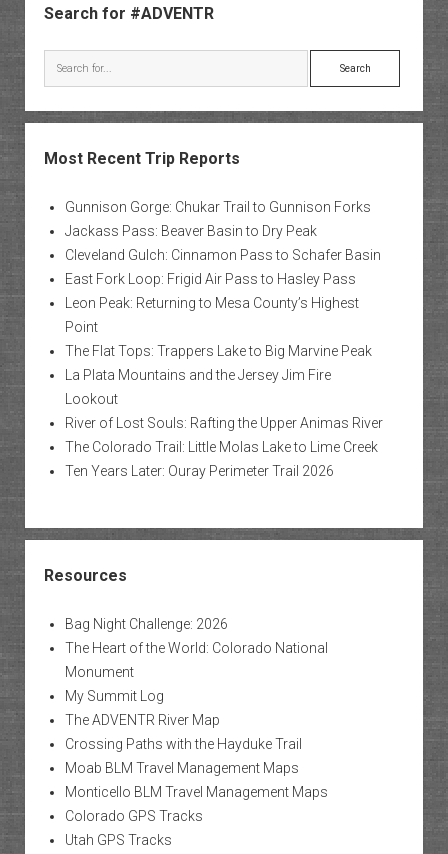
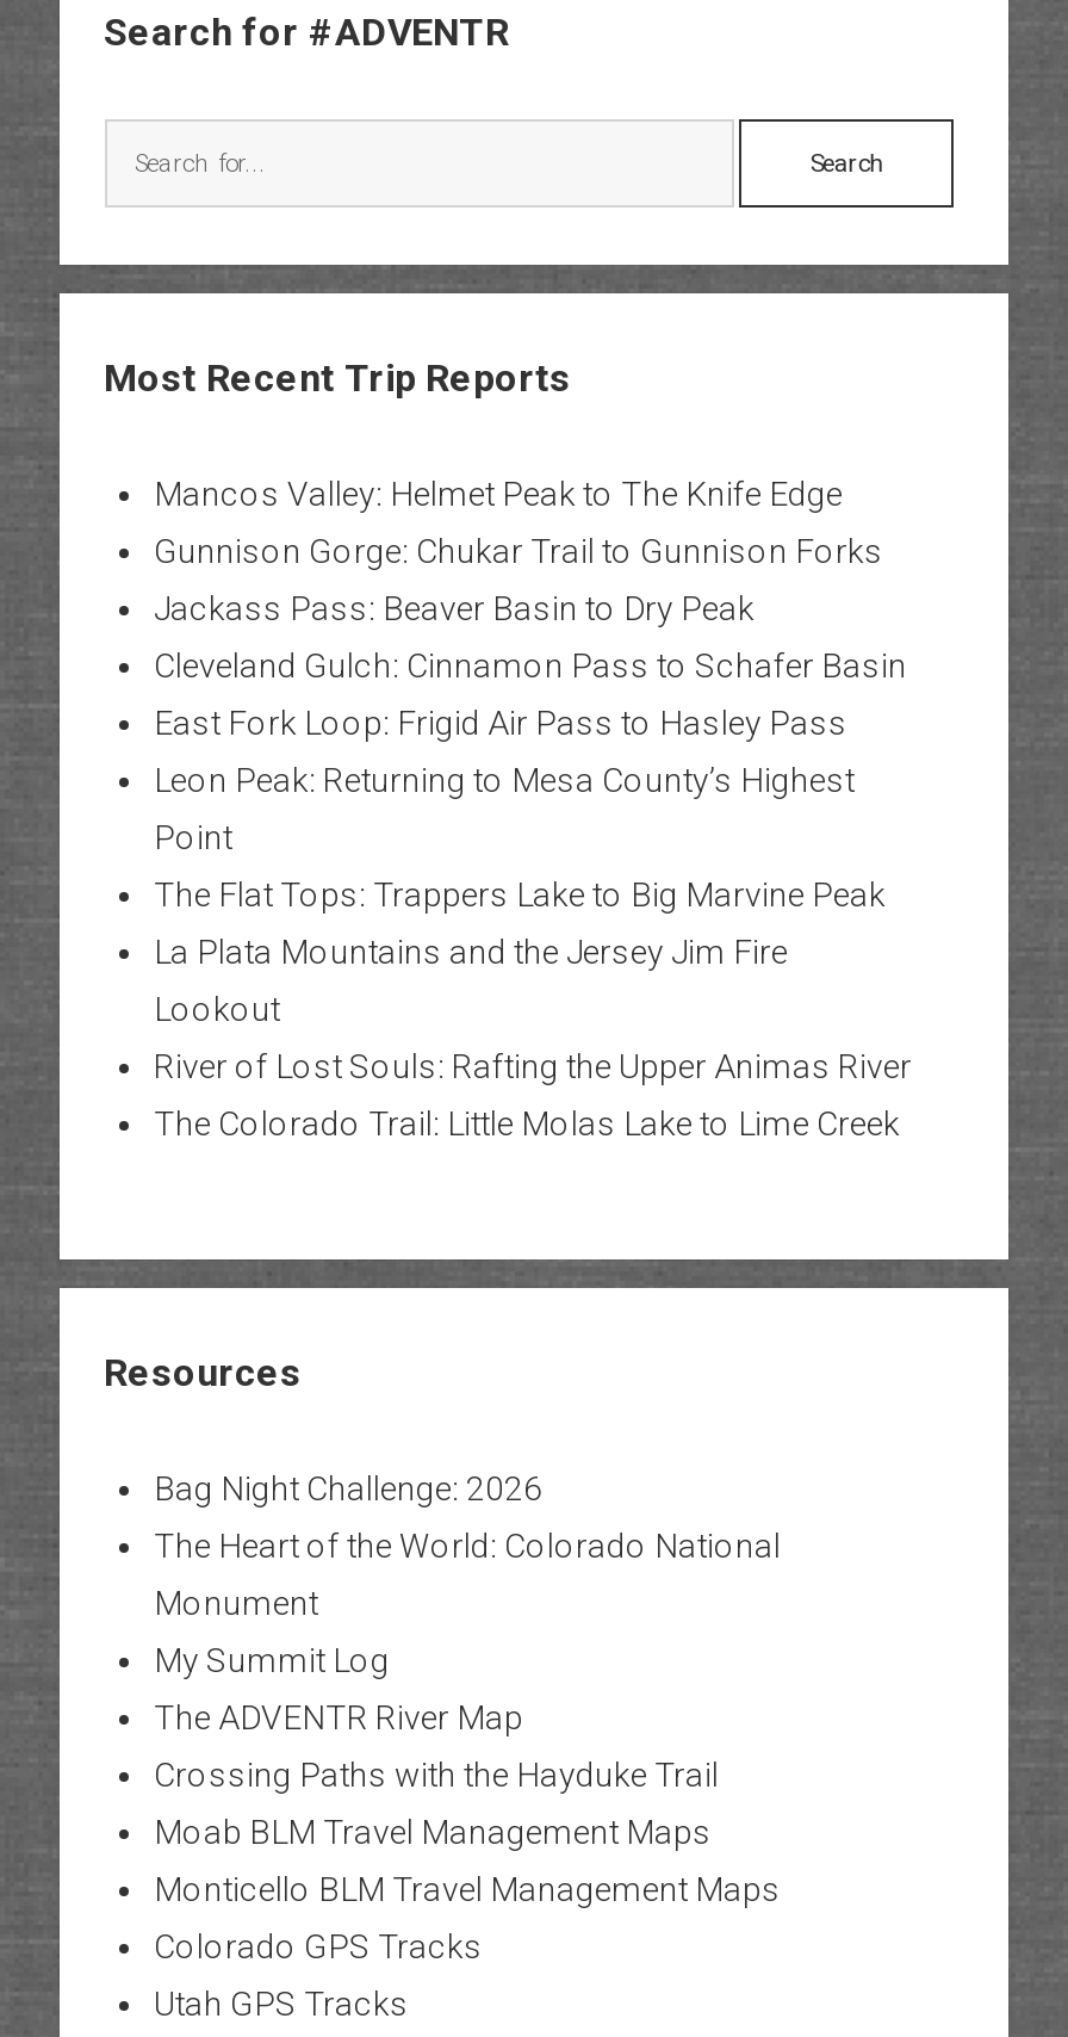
+ Mancos Valley: Helmet Peak to The Knife Edge

moved down: Gunnison Gorge: Chukar Trail to Gunnison Forks | Jackass Pass: Beaver Basin to Dry Peak | Cleveland Gulch: Cinnamon Pass to Schafer Basin | ... | River of Lost Souls: Rafting the Upper Animas River | The Colorado Trail: Little Molas Lake to Lime Creek

- Ten Years Later: Ouray Perimeter Trail 2026
